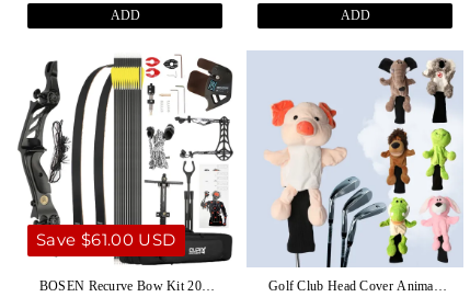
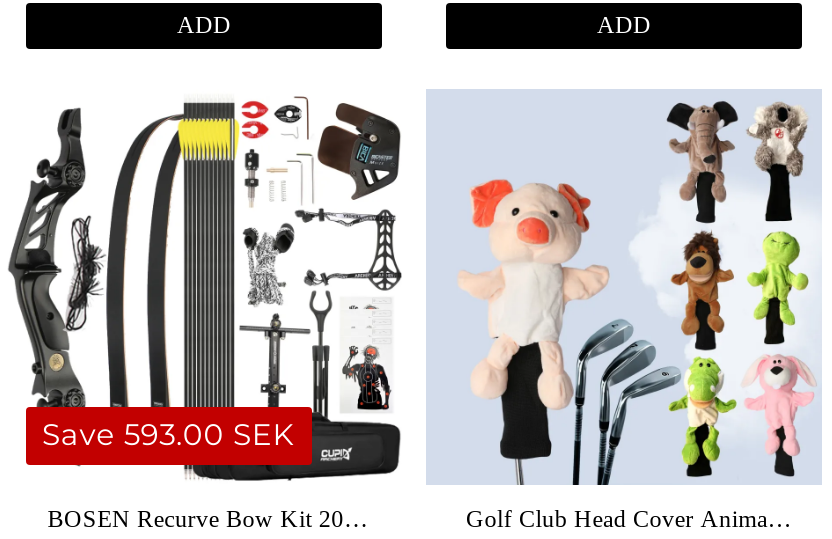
- Save $61.00 USD
+ Save 593.00 SEK
